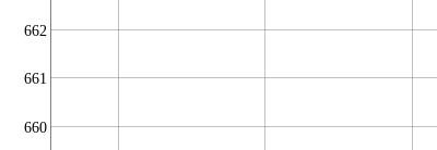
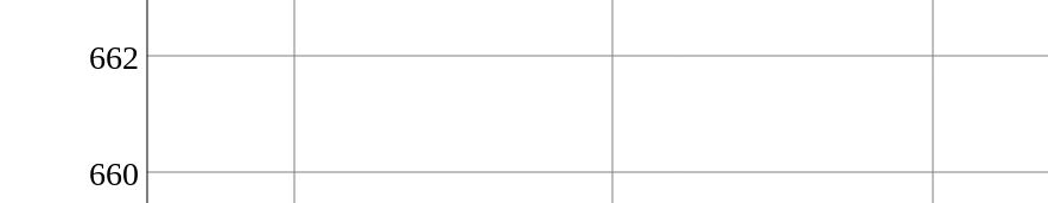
- 661
